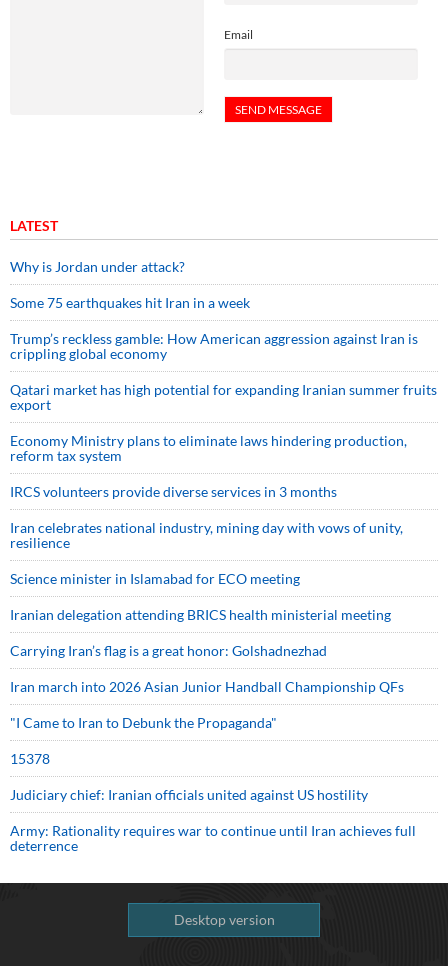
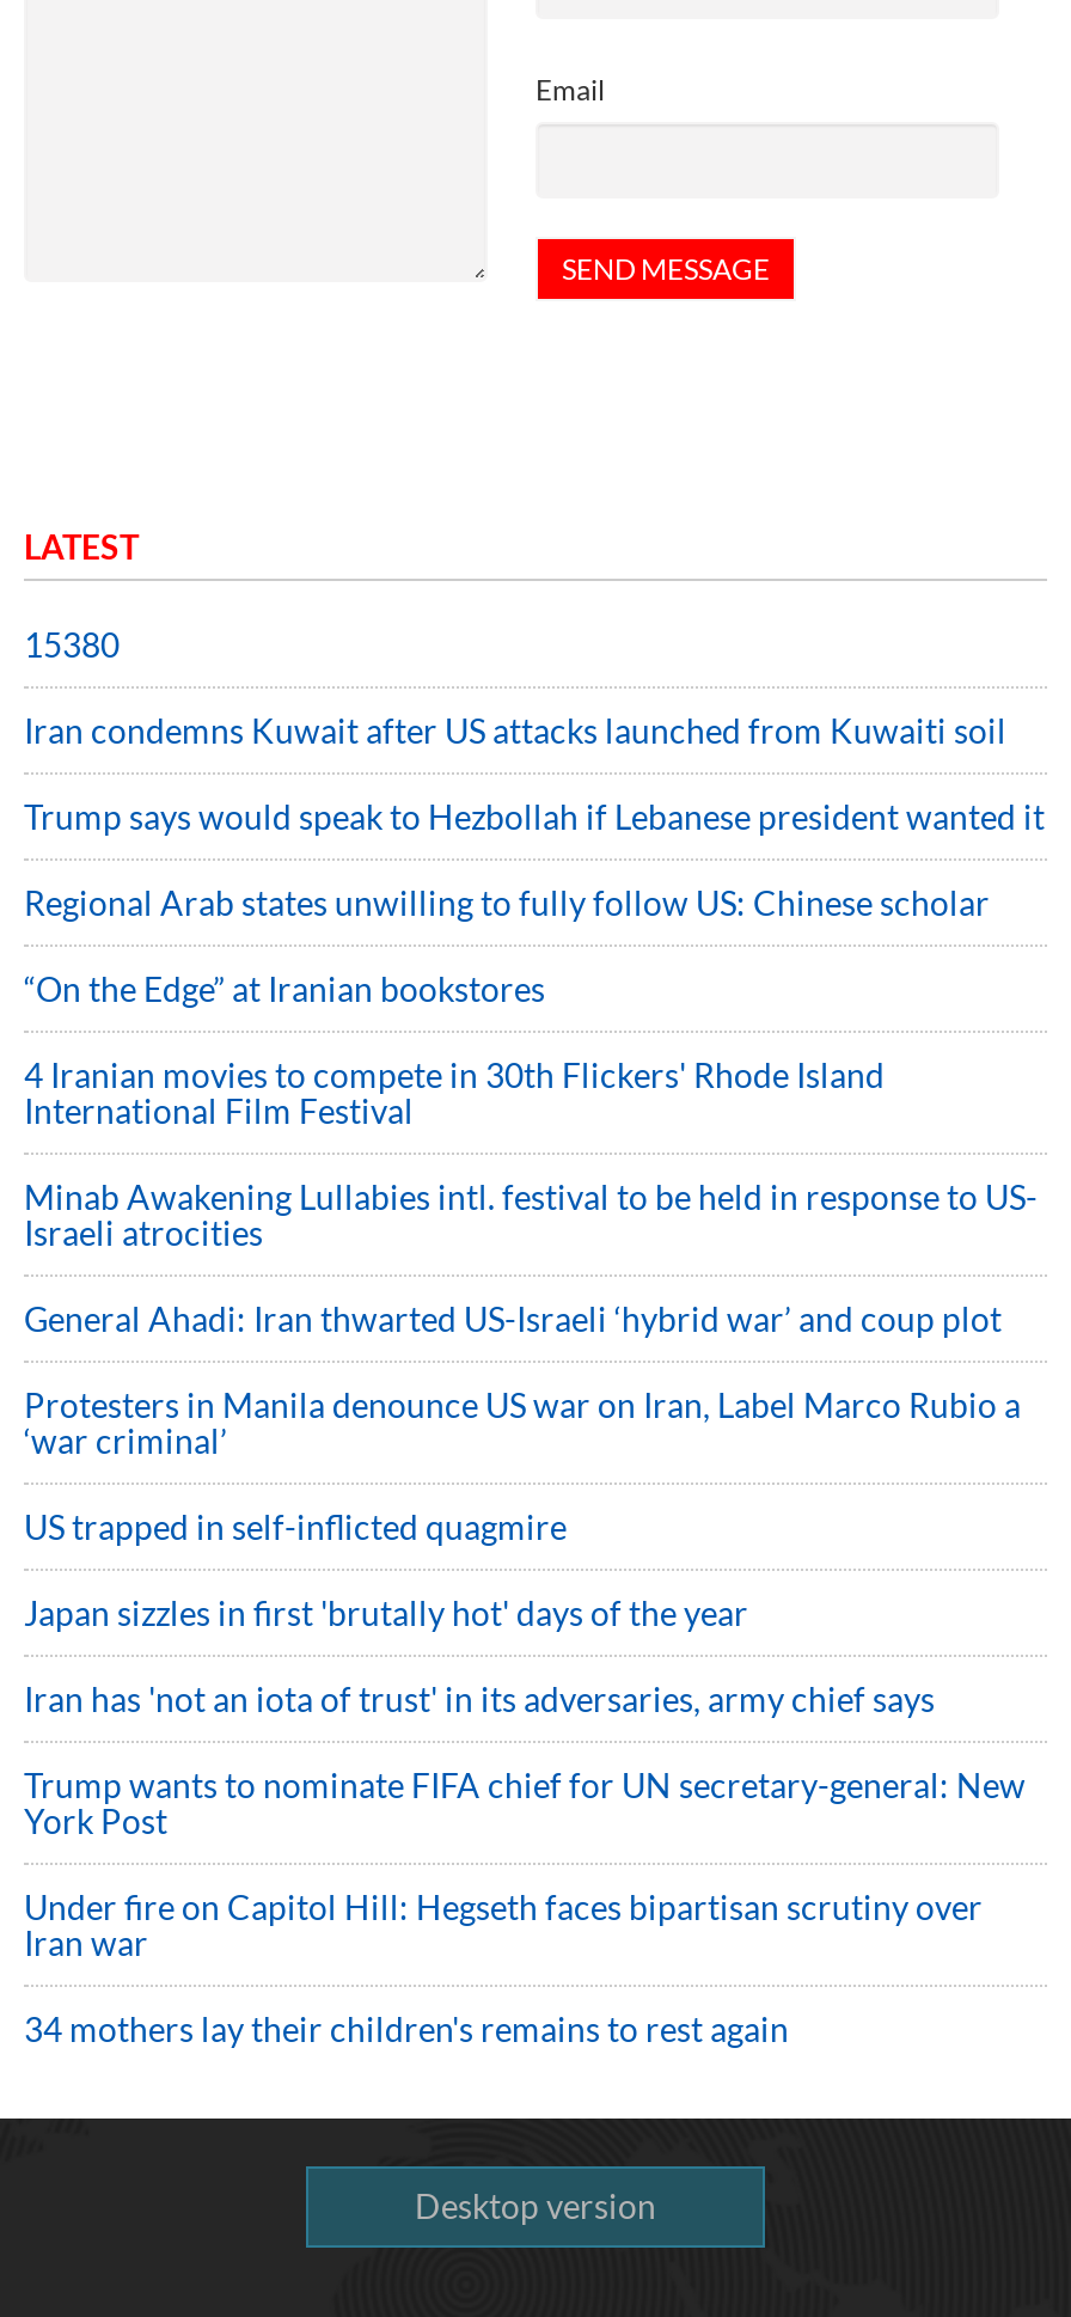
- Why is Jordan under attack?
+ 15380

- Some 75 earthquakes hit Iran in a week
+ Iran condemns Kuwait after US attacks launched from Kuwaiti soil

- Trump’s reckless gamble: How American aggression against Iran is
- crippling global economy
+ Trump says would speak to Hezbollah if Lebanese president wanted it

- Qatari market has high potential for expanding Iranian summer fruits
- export
+ Regional Arab states unwilling to fully follow US: Chinese scholar

- Economy Ministry plans to eliminate laws hindering production,
- reform tax system
+ “On the Edge” at Iranian bookstores

- IRCS volunteers provide diverse services in 3 months
+ 4 Iranian movies to compete in 30th Flickers' Rhode Island
+ International Film Festival

- Iran celebrates national industry, mining day with vows of unity,
- resilience
+ Minab Awakening Lullabies intl. festival to be held in response to US-
+ Israeli atrocities

- Science minister in Islamabad for ECO meeting
+ General Ahadi: Iran thwarted US-Israeli ‘hybrid war’ and coup plot

- Iranian delegation attending BRICS health ministerial meeting
+ Protesters in Manila denounce US war on Iran, Label Marco Rubio a
+ ‘war criminal’

- Carrying Iran’s flag is a great honor: Golshadnezhad
+ US trapped in self-inflicted quagmire

- Iran march into 2026 Asian Junior Handball Championship QFs
+ Japan sizzles in first 'brutally hot' days of the year

- "I Came to Iran to Debunk the Propaganda"
+ Iran has 'not an iota of trust' in its adversaries, army chief says

- 15378
+ Trump wants to nominate FIFA chief for UN secretary-general: New
+ York Post

- Judiciary chief: Iranian officials united against US hostility
+ Under fire on Capitol Hill: Hegseth faces bipartisan scrutiny over
+ Iran war

- Army: Rationality requires war to continue until Iran achieves full
- deterrence
+ 34 mothers lay their children's remains to rest again
